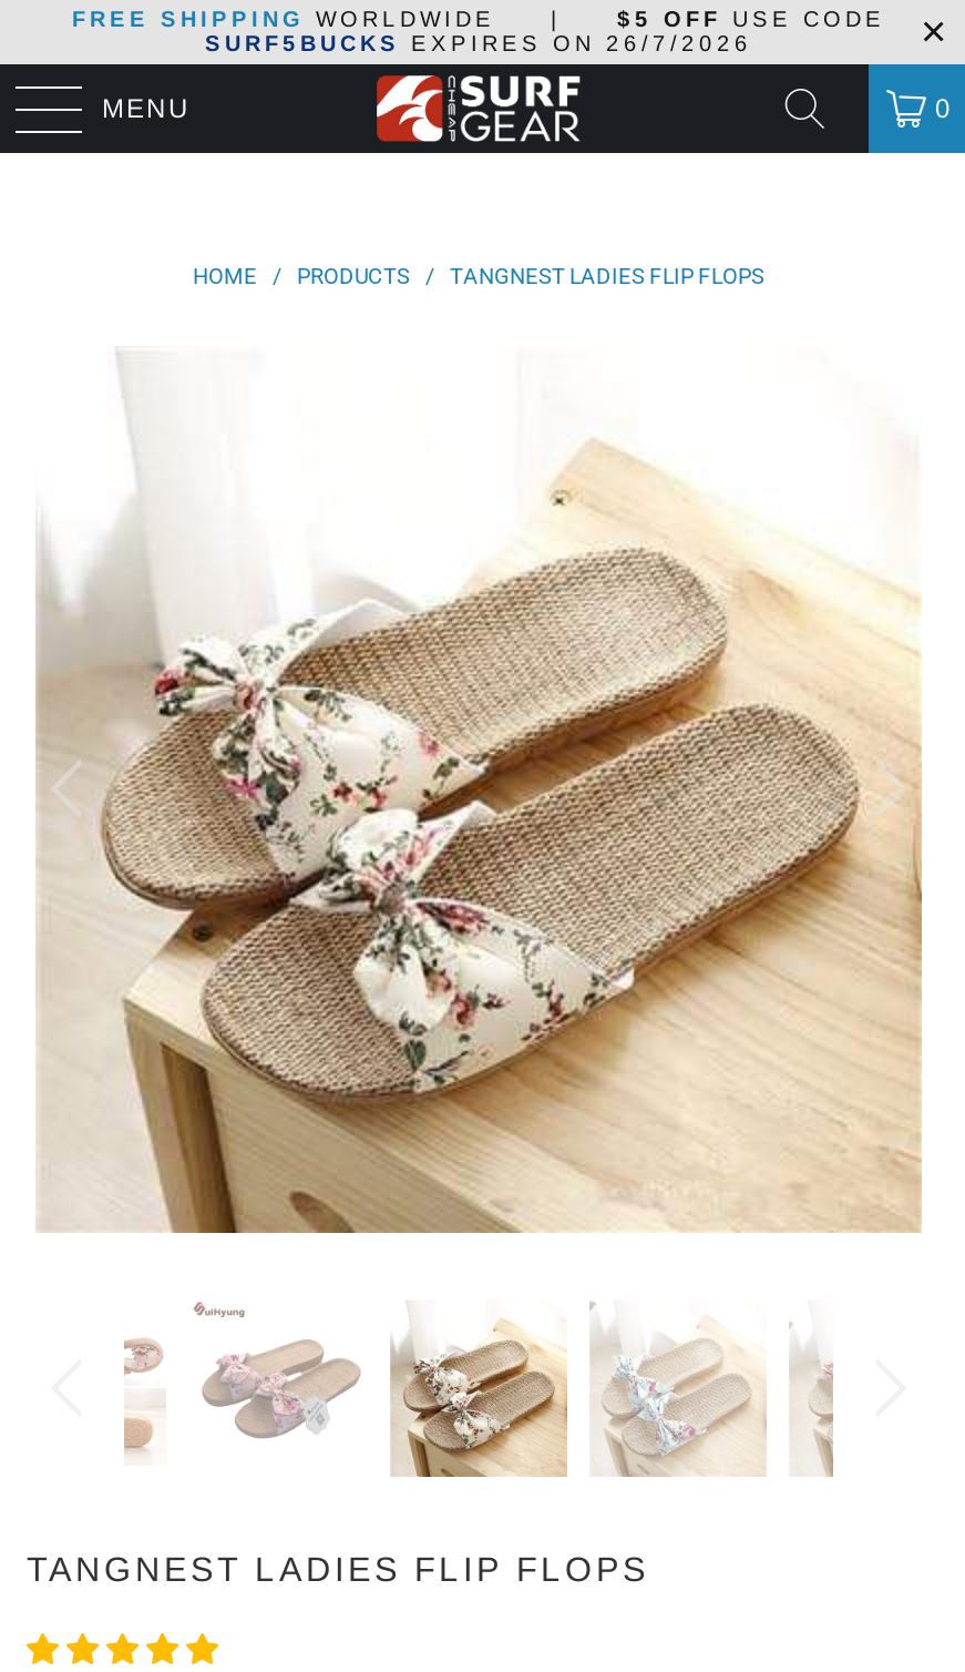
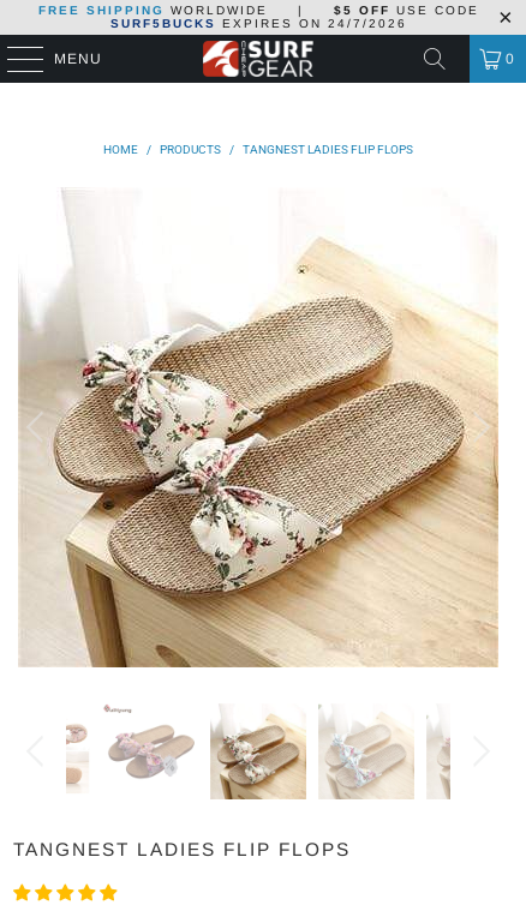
- SURF5BUCKS EXPIRES ON 26/7/2026
+ SURF5BUCKS EXPIRES ON 24/7/2026
